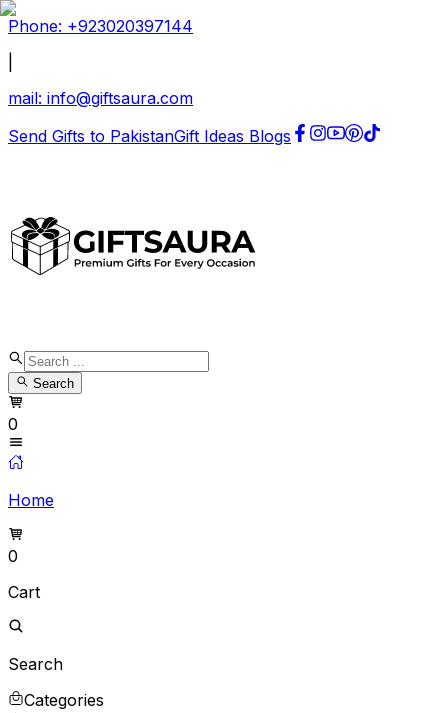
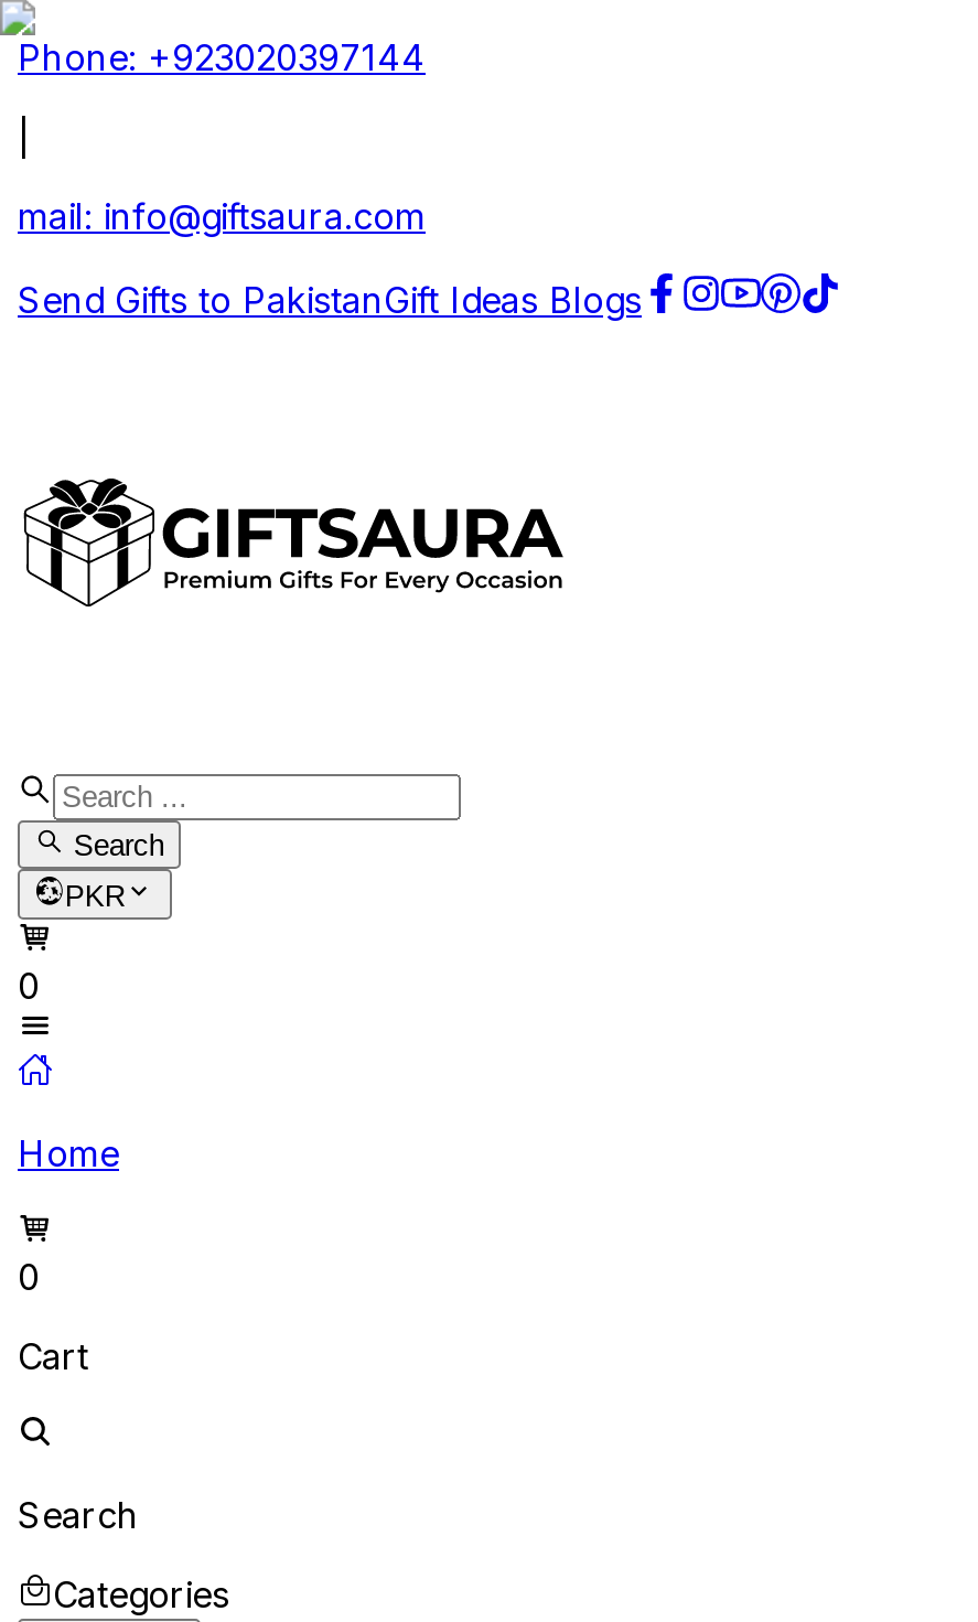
+ PKR
